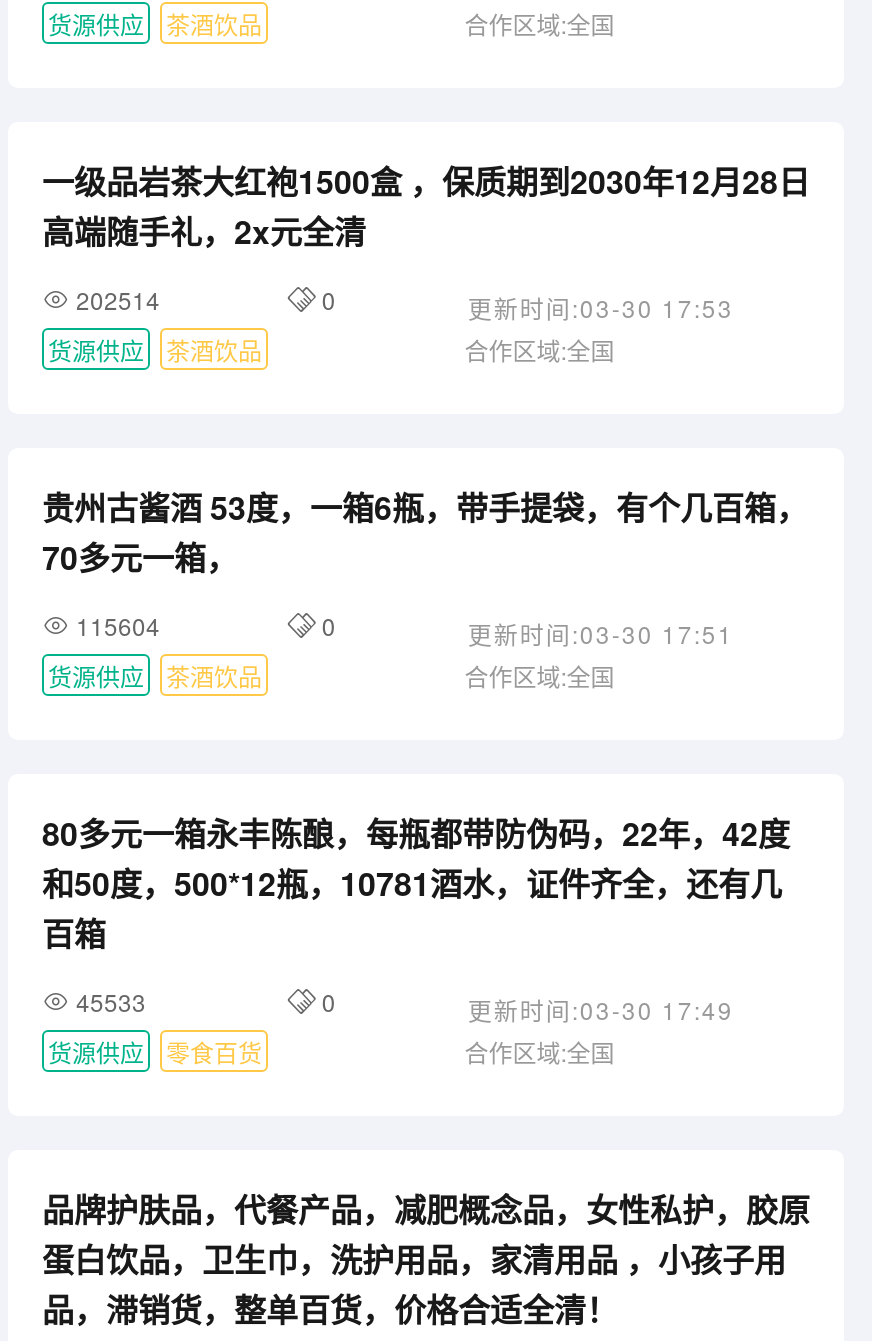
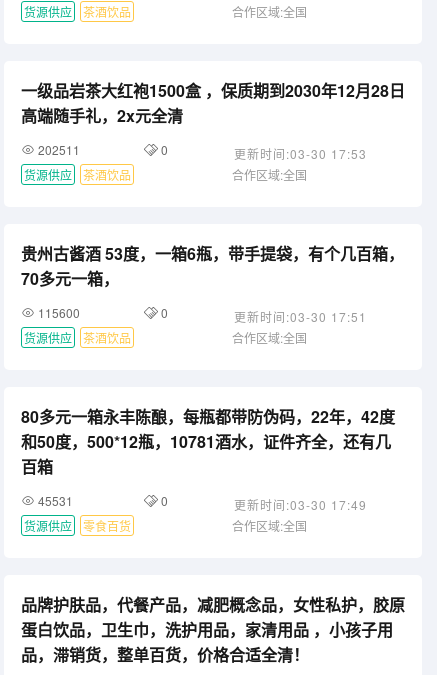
- 202514
+ 202511

- 115604
+ 115600

- 45533
+ 45531
